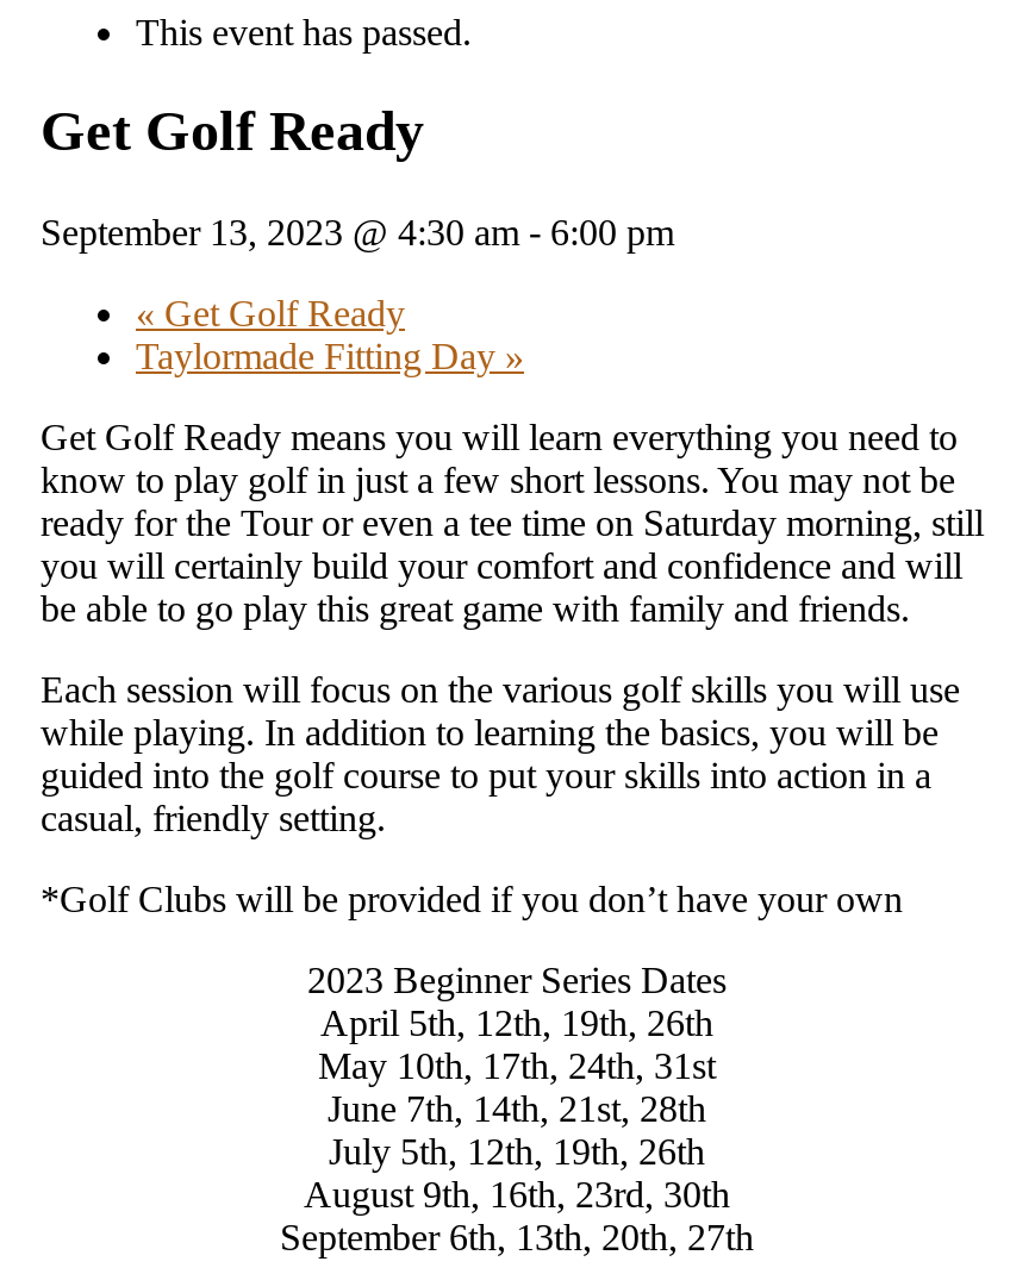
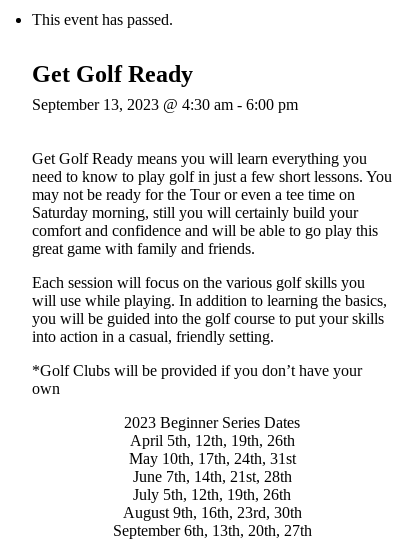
- «Get Golf Ready
- Taylormade Fitting Day»
- Get Golf Ready means you will learn everything you need to
- know to play golf in just a few short lessons. You may not be
- ready for the Tour or even a tee time on Saturday morning, still
- you will certainly build your comfort and confidence and will
- be able to go play this great game with family and friends.
- Each session will focus on the various golf skills you will use
- while playing. In addition to learning the basics, you will be
- guided into the golf course to put your skills into action in a
- casual, friendly setting.
- *Golf Clubs will be provided if you don’t have your own
+ Get Golf Ready means you will learn everything you
+ need to know to play golf in just a few short lessons. You
+ may not be ready for the Tour or even a tee time on
+ Saturday morning, still you will certainly build your
+ comfort and confidence and will be able to go play this
+ great game with family and friends.
+ Each session will focus on the various golf skills you
+ will use while playing. In addition to learning the basics,
+ you will be guided into the golf course to put your skills
+ into action in a casual, friendly setting.
+ *Golf Clubs will be provided if you don’t have your
+ own
